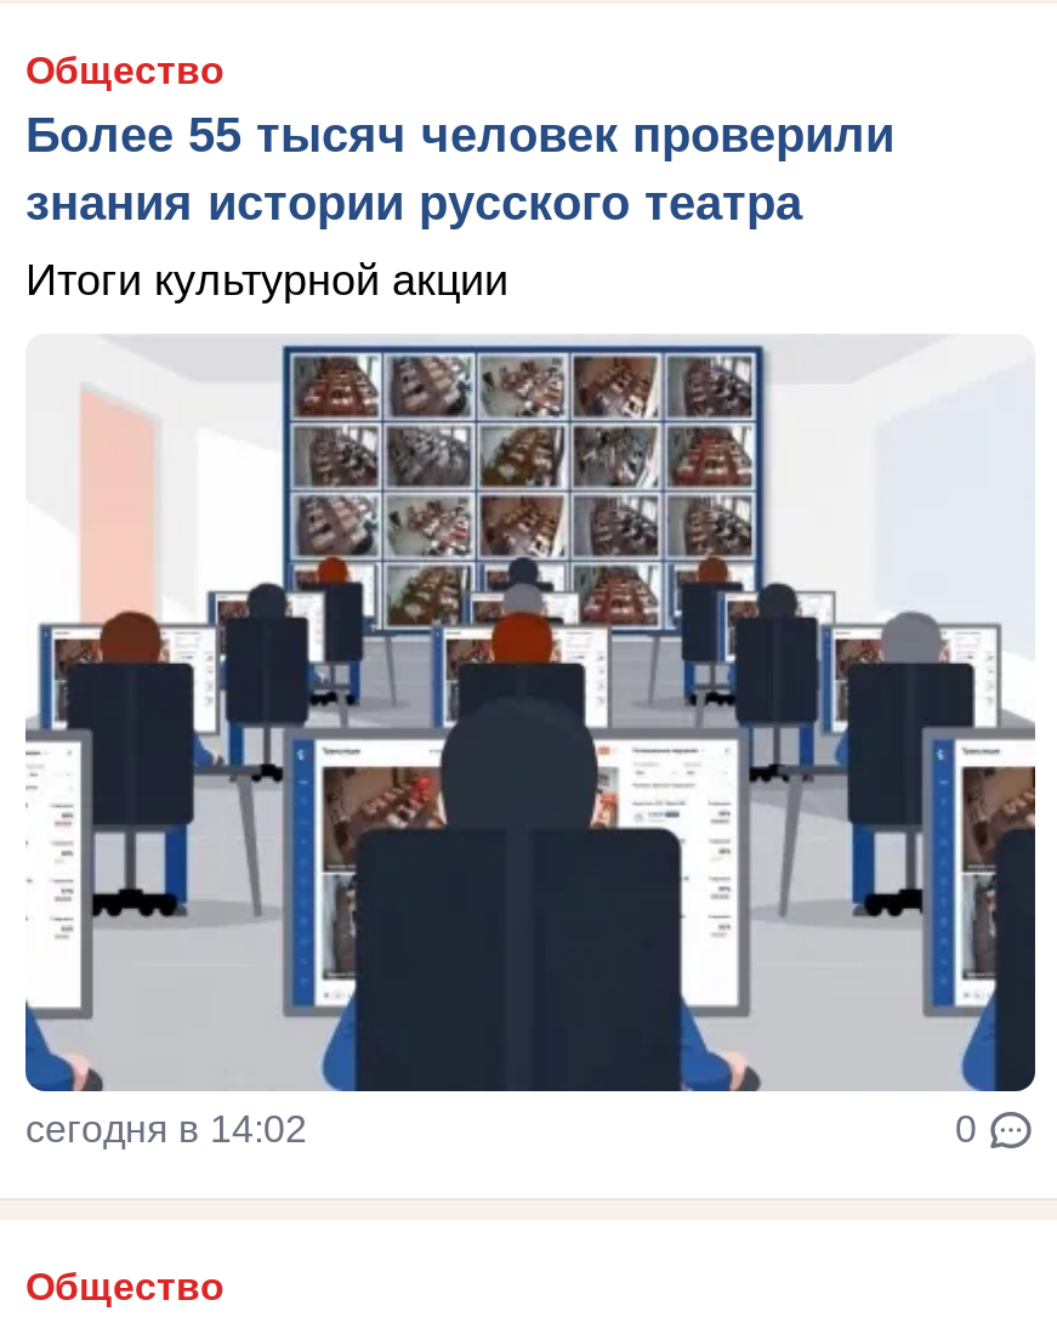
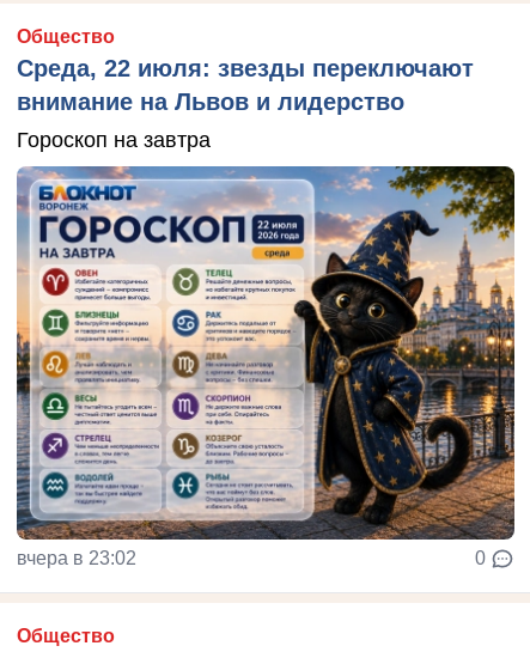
- Более 55 тысяч человек проверили
- знания истории русского театра
+ Среда, 22 июля: звезды переключают
+ внимание на Львов и лидерство

- Итоги культурной акции
+ Гороскоп на завтра

- [image]
- сегодня в 14:02
+ [image]
+ вчера в 23:02
